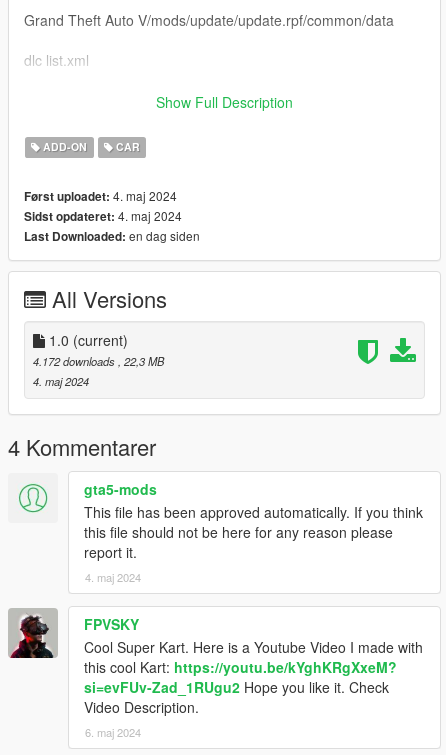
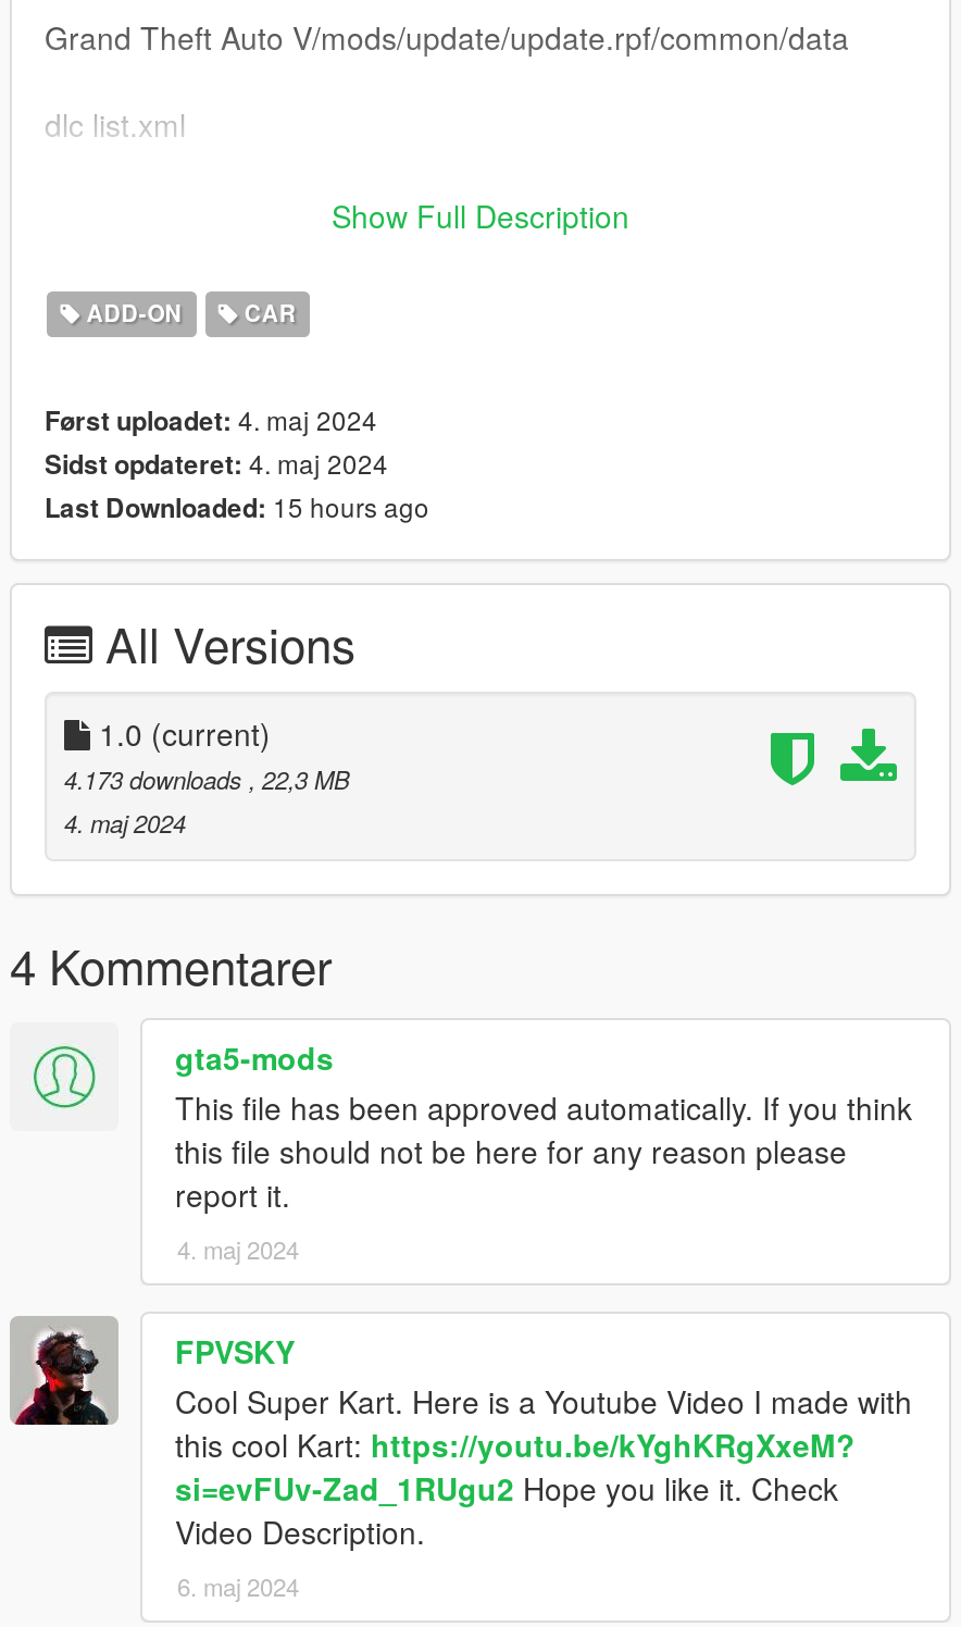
- Last Downloaded: en dag siden
+ Last Downloaded: 15 hours ago

- 4.172 downloads, 22,3 MB
+ 4.173 downloads, 22,3 MB
